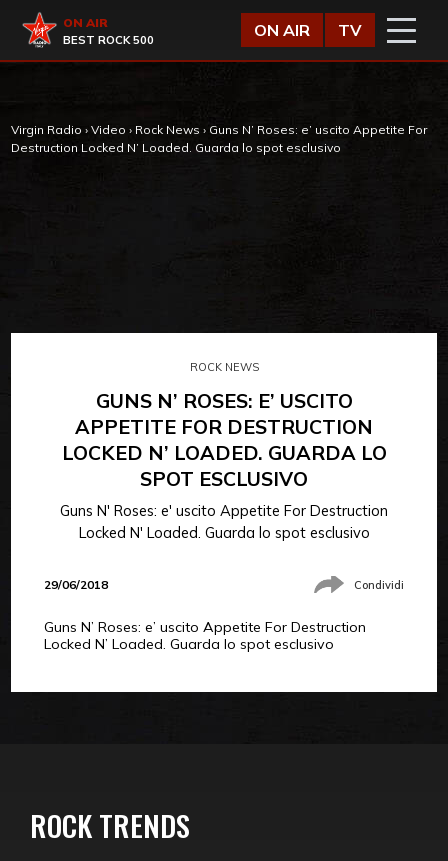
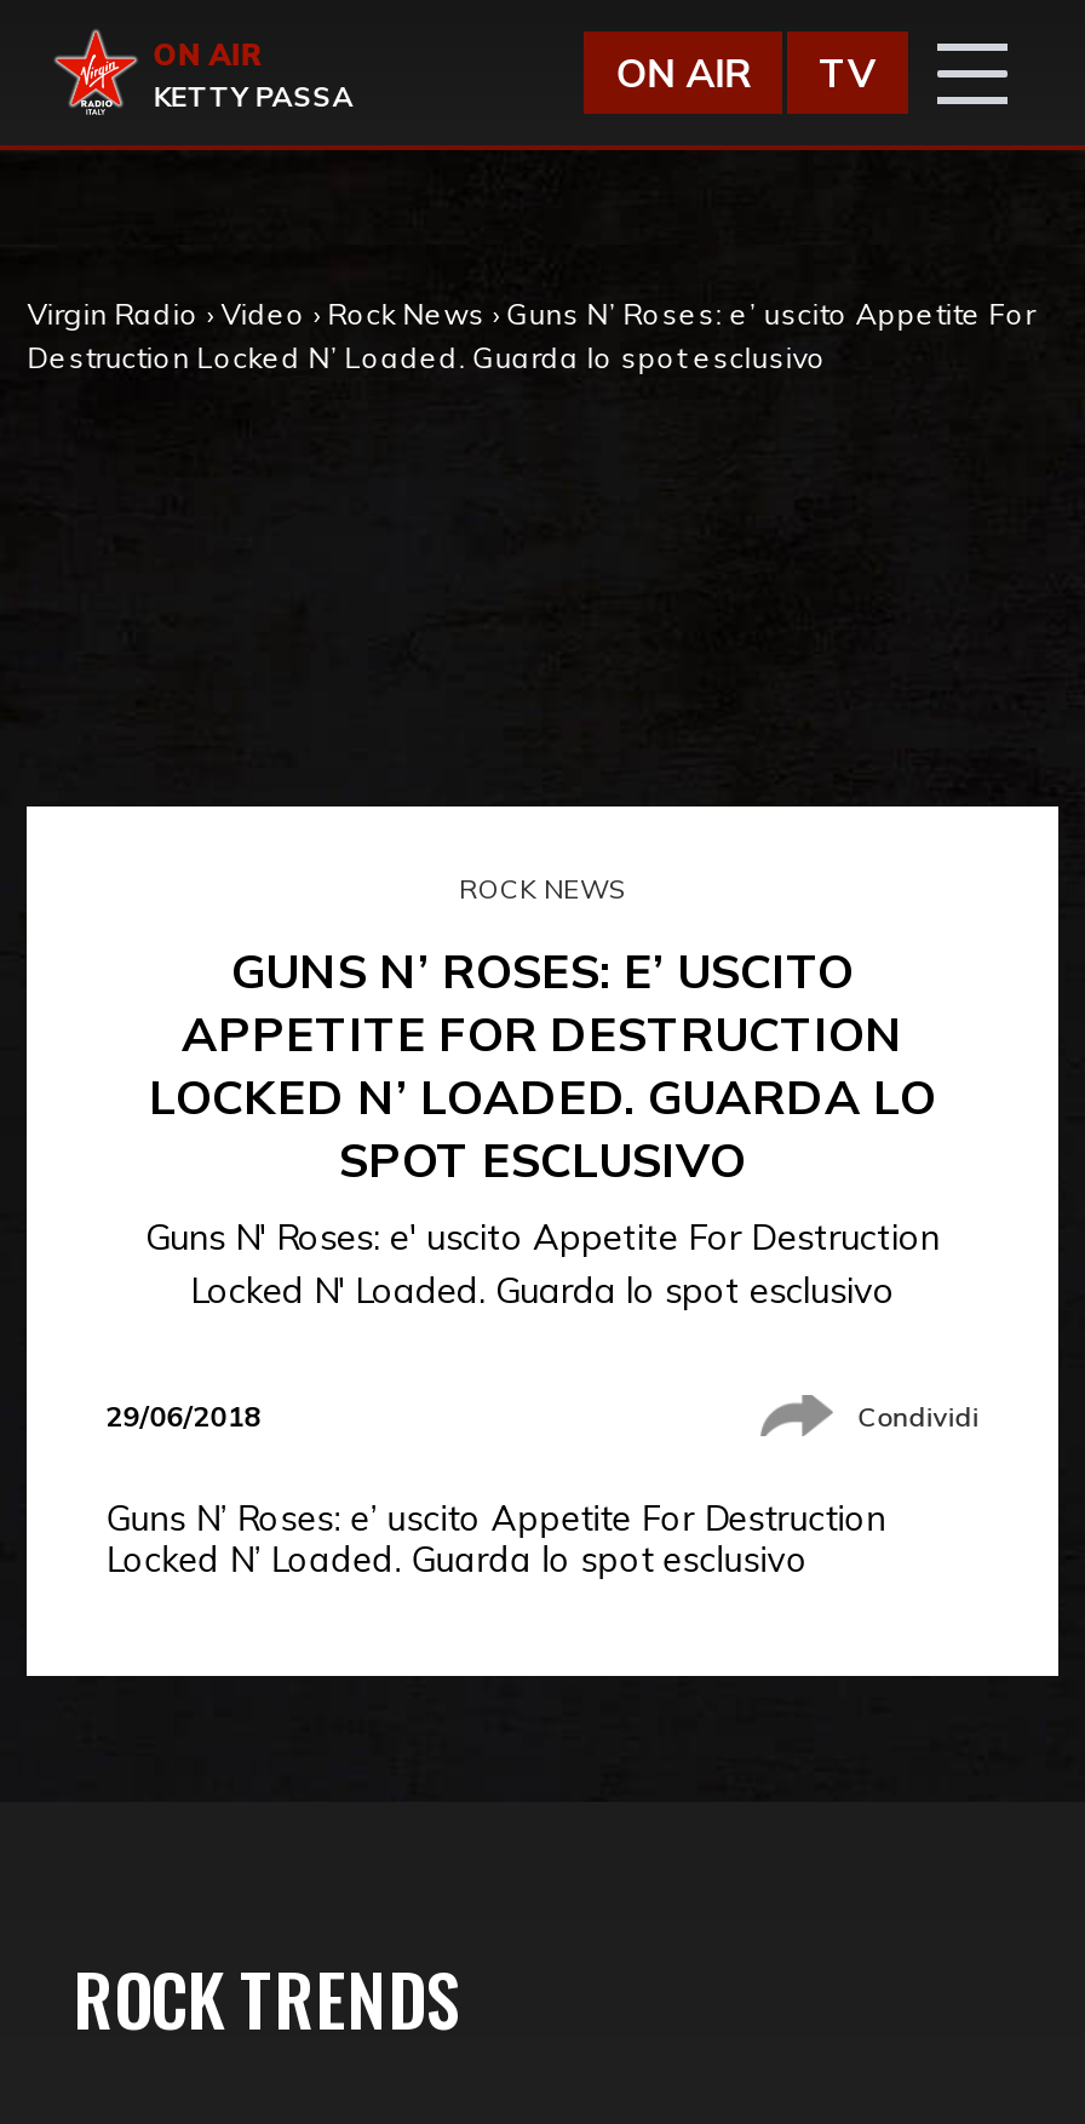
- BEST ROCK 500
+ KETTY PASSA
